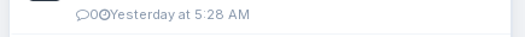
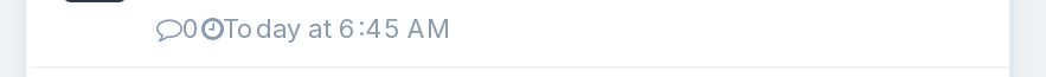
- Yesterday at 5:28 AM
+ Today at 6:45 AM
